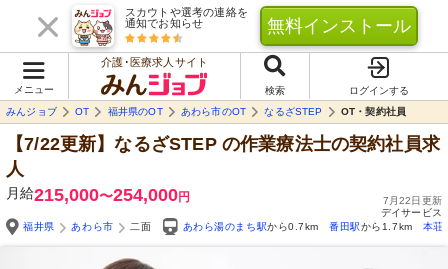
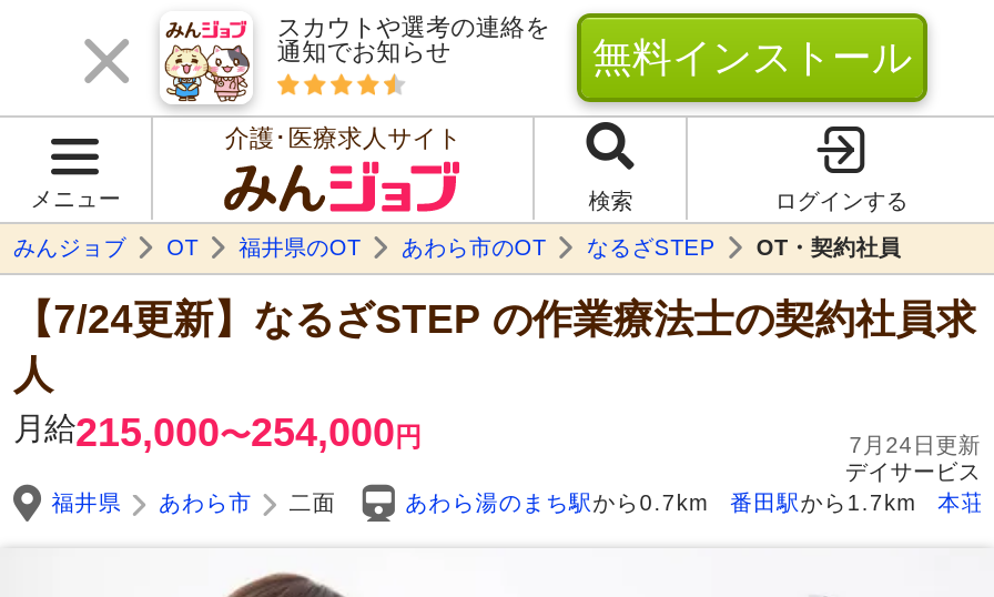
- 【7/22更新】なるざSTEPの作業療法士の契約社員求
+ 【7/24更新】なるざSTEPの作業療法士の契約社員求

- 7月22日更新
+ 7月24日更新
